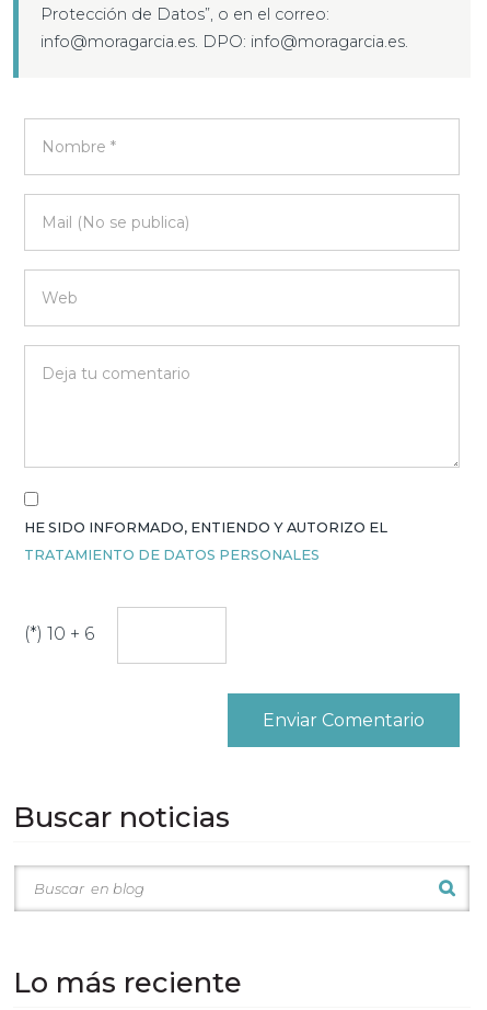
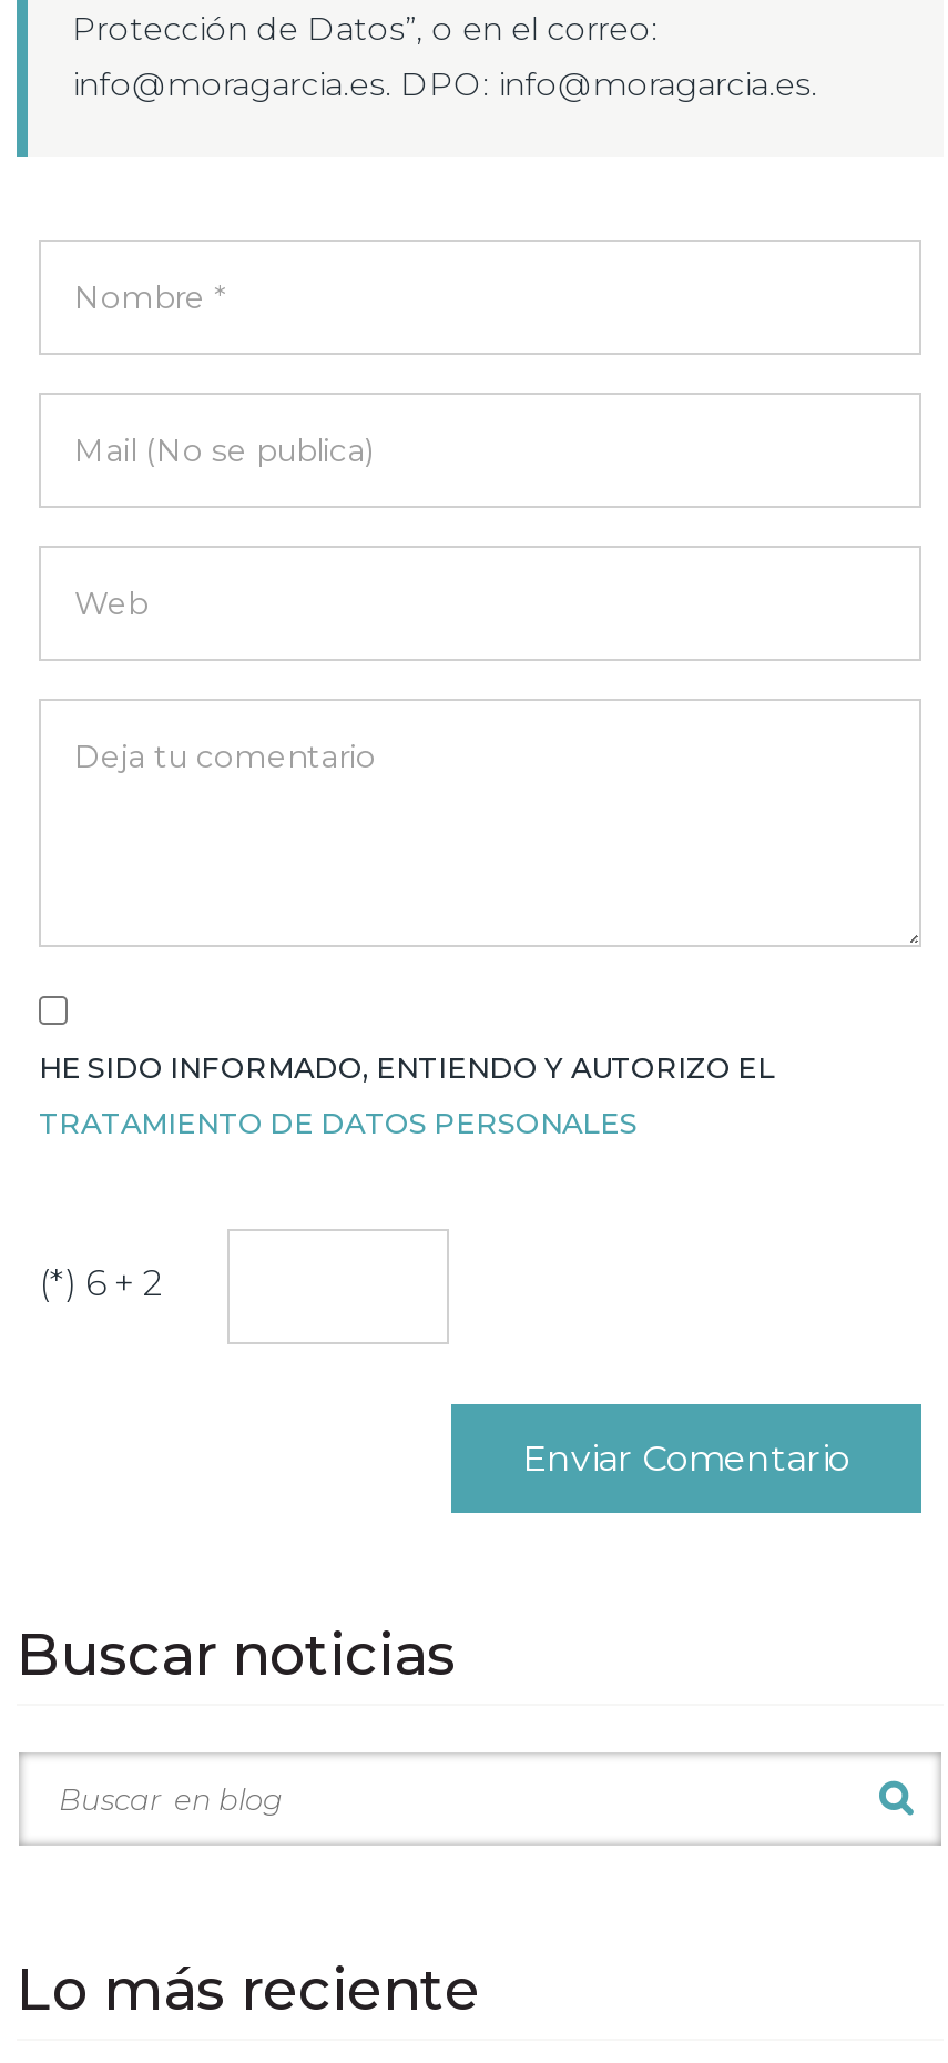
- (*) 10 + 6
+ (*) 6 + 2
